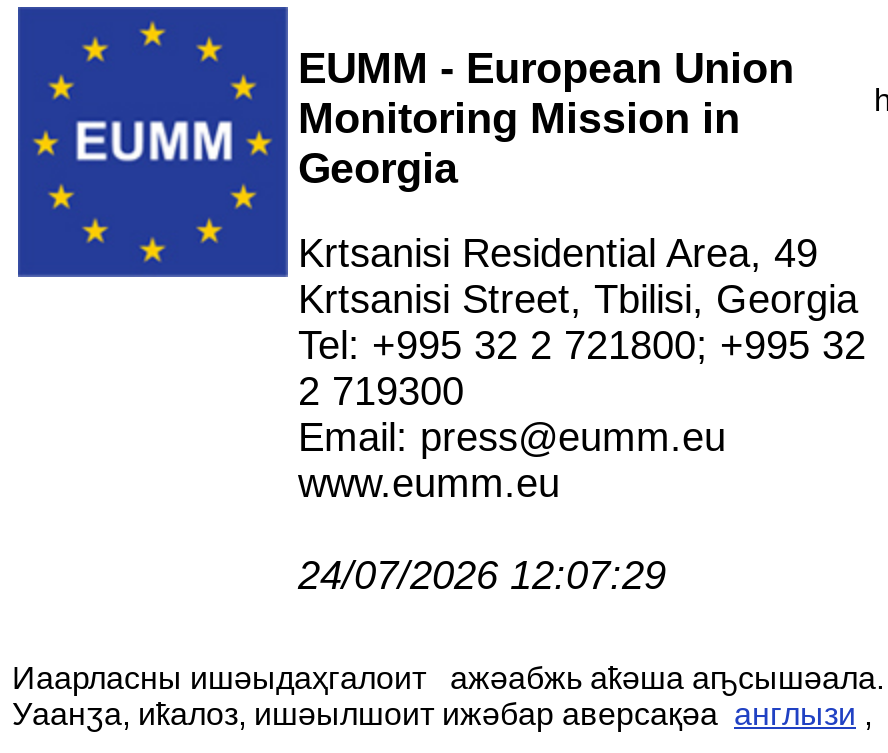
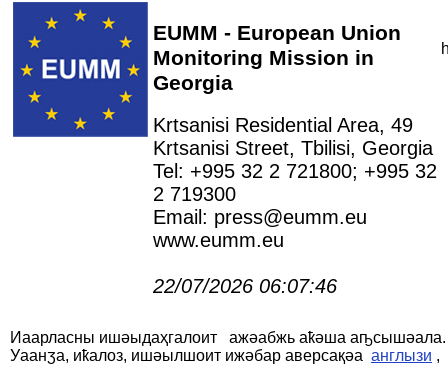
- 24/07/2026 12:07:29
+ 22/07/2026 06:07:46
